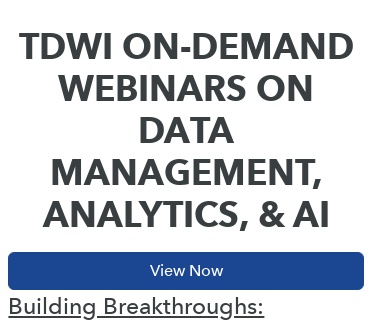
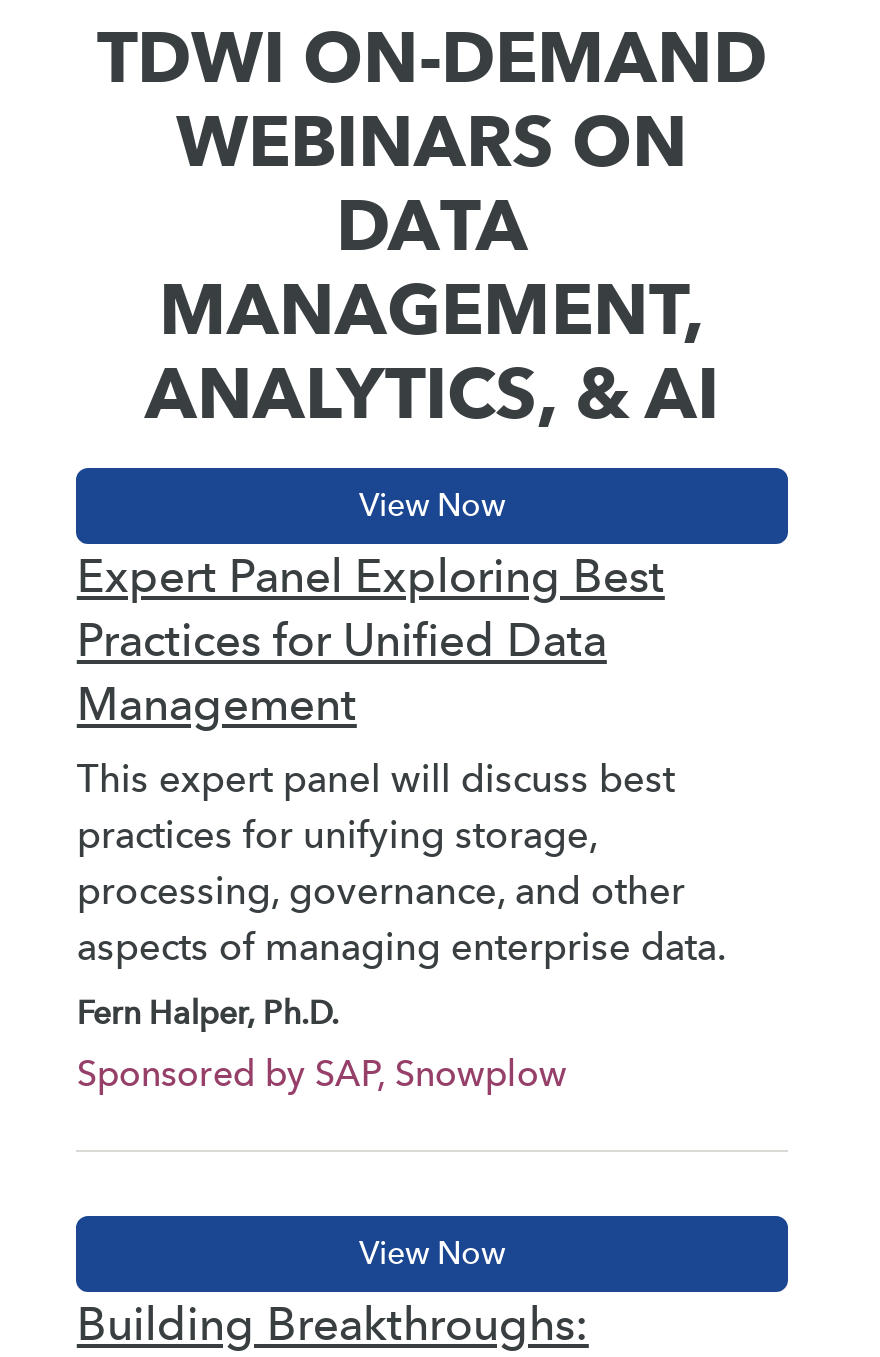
+ Expert Panel Exploring Best
+ Practices for Unified Data
+ Management
+ This expert panel will discuss best
+ practices for unifying storage,
+ processing, governance, and other
+ aspects of managing enterprise data.
+ Fern Halper, Ph.D.
+ Sponsored by SAP, Snowplow
